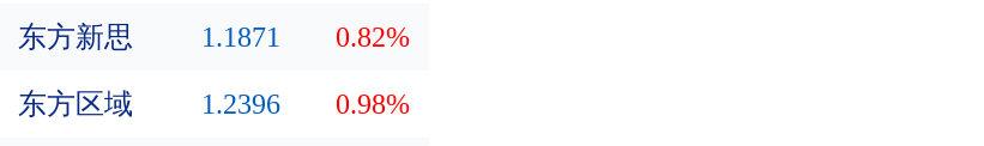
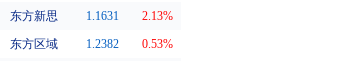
- 1.1871
+ 1.1631

- 0.82%
+ 2.13%

- 1.2396
+ 1.2382

- 0.98%
+ 0.53%
